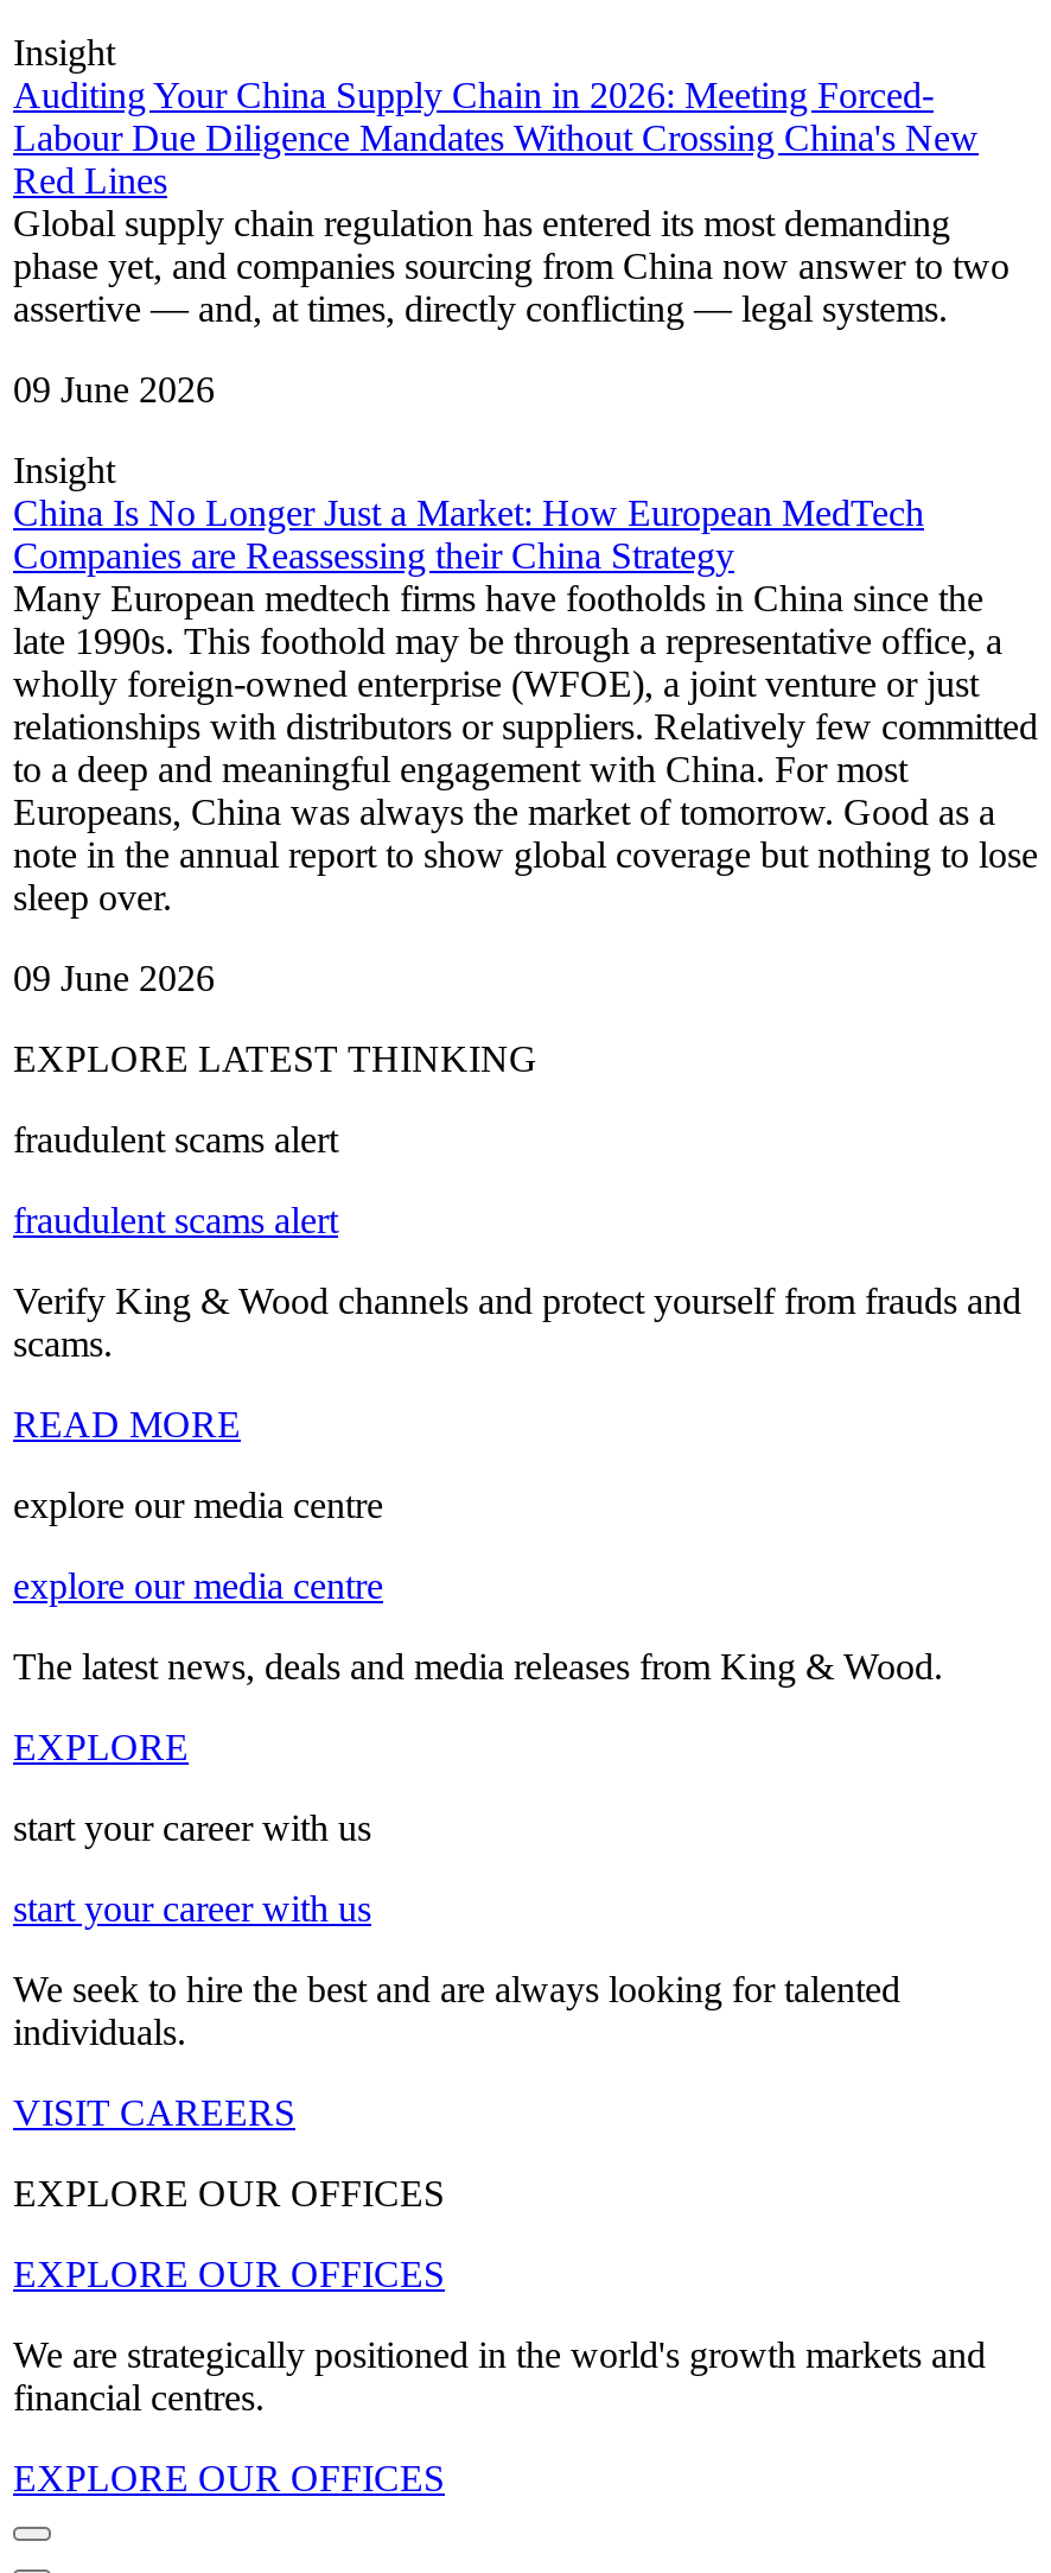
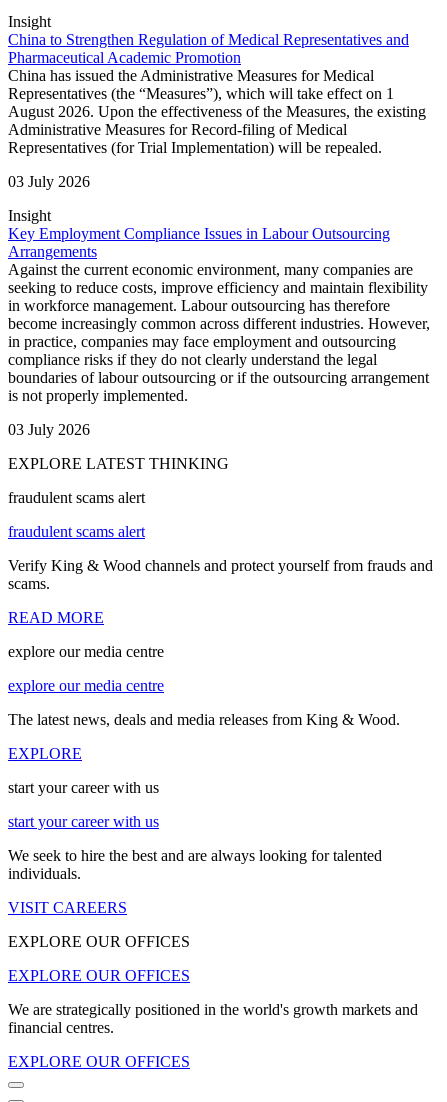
- Auditing Your China Supply Chain in 2026: Meeting Forced-
- Labour Due Diligence Mandates Without Crossing China's New
- Red Lines
- Global supply chain regulation has entered its most demanding
- phase yet, and companies sourcing from China now answer to two
- assertive — and, at times, directly conflicting — legal systems.
+ China to Strengthen Regulation of Medical Representatives and
+ Pharmaceutical Academic Promotion
+ China has issued the Administrative Measures for Medical
+ Representatives (the “Measures”), which will take effect on 1
+ August 2026. Upon the effectiveness of the Measures, the existing
+ Administrative Measures for Record-filing of Medical
+ Representatives (for Trial Implementation) will be repealed.

- 09 June 2026
+ 03 July 2026

- China Is No Longer Just a Market: How European MedTech
- Companies are Reassessing their China Strategy
- Many European medtech firms have footholds in China since the
- late 1990s. This foothold may be through a representative office, a
- wholly foreign-owned enterprise (WFOE), a joint venture or just
- relationships with distributors or suppliers. Relatively few committed
- to a deep and meaningful engagement with China. For most
- Europeans, China was always the market of tomorrow. Good as a
- note in the annual report to show global coverage but nothing to lose
- sleep over.
+ Key Employment Compliance Issues in Labour Outsourcing
+ Arrangements
+ Against the current economic environment, many companies are
+ seeking to reduce costs, improve efficiency and maintain flexibility
+ in workforce management. Labour outsourcing has therefore
+ become increasingly common across different industries. However,
+ in practice, companies may face employment and outsourcing
+ compliance risks if they do not clearly understand the legal
+ boundaries of labour outsourcing or if the outsourcing arrangement
+ is not properly implemented.

- 09 June 2026
+ 03 July 2026
